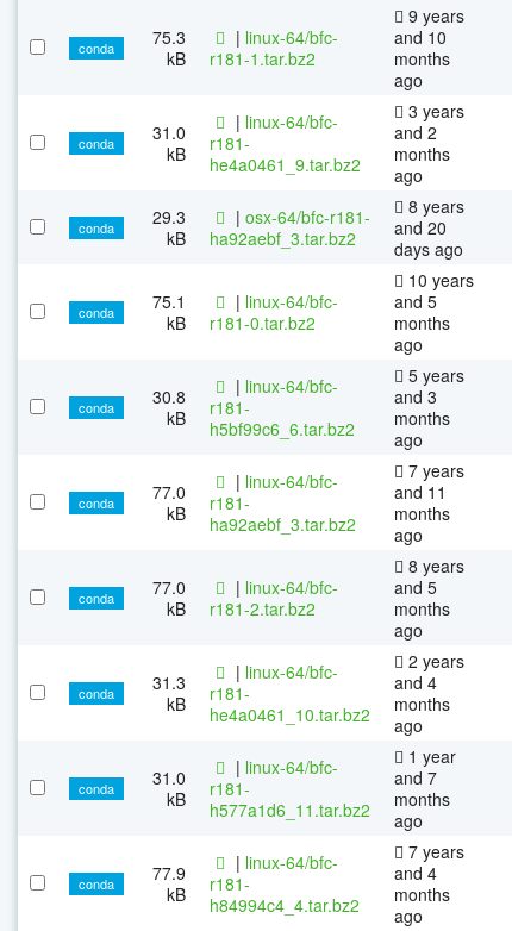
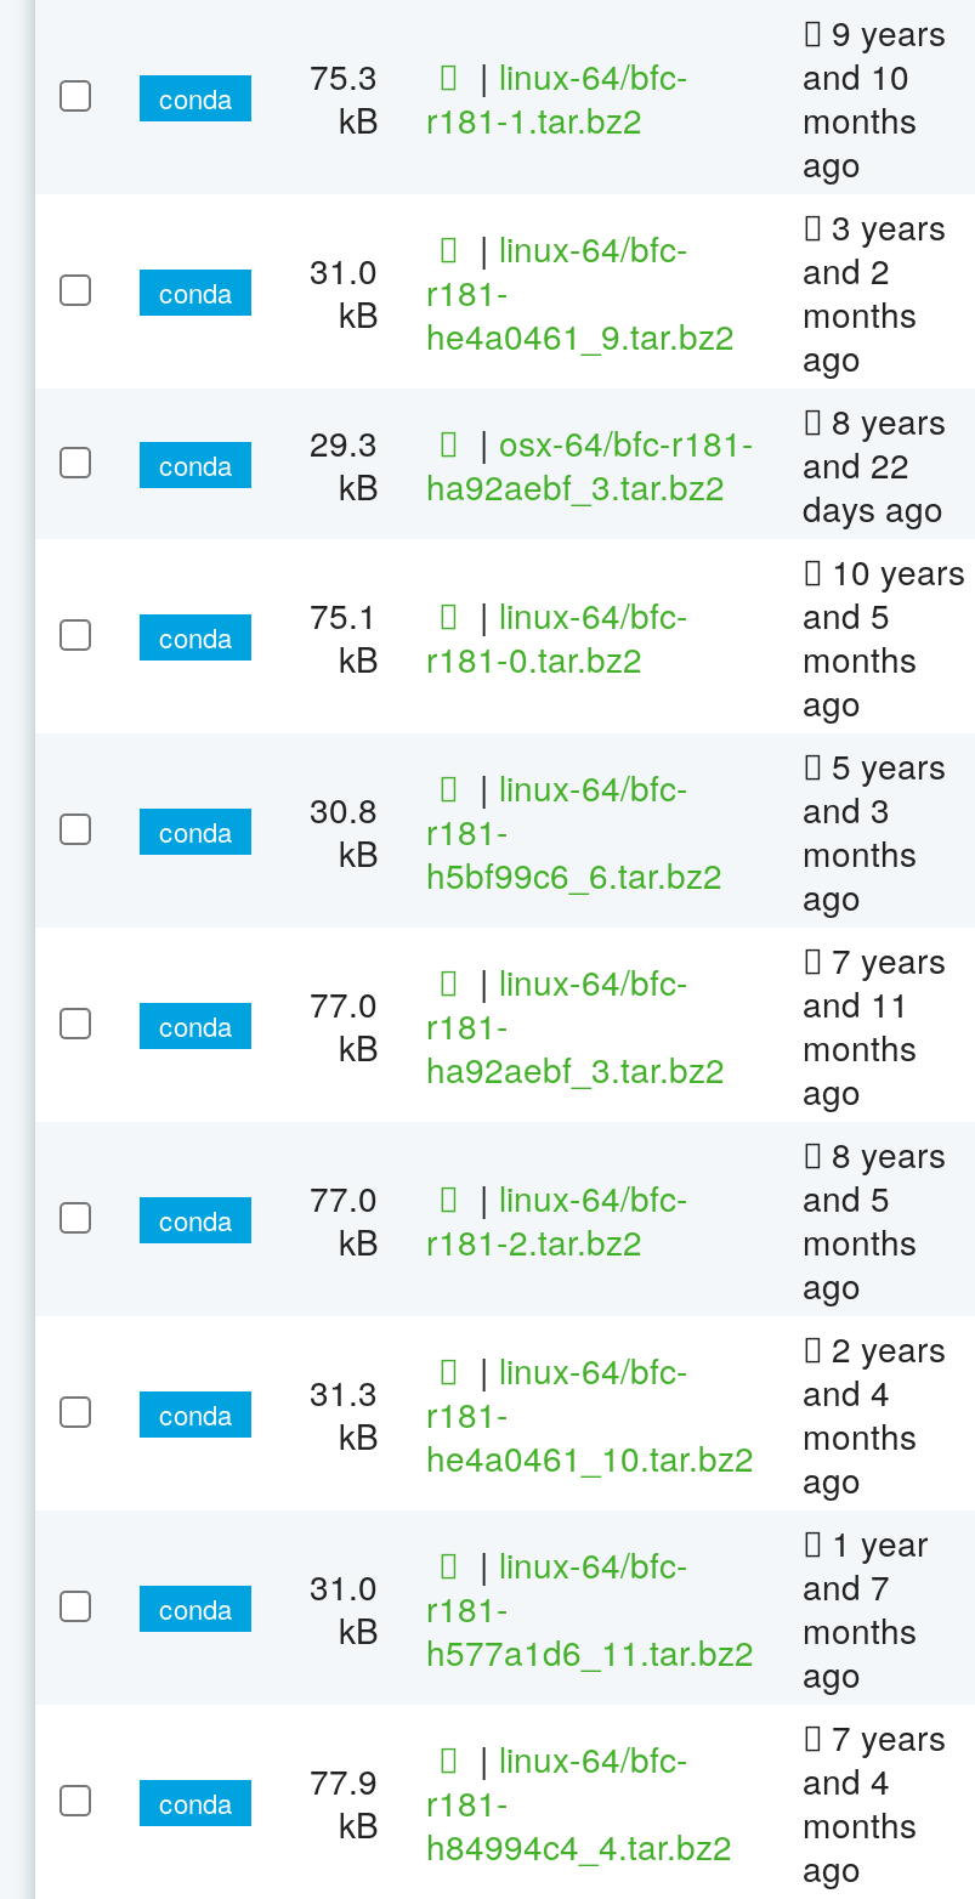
- and 20
+ and 22
